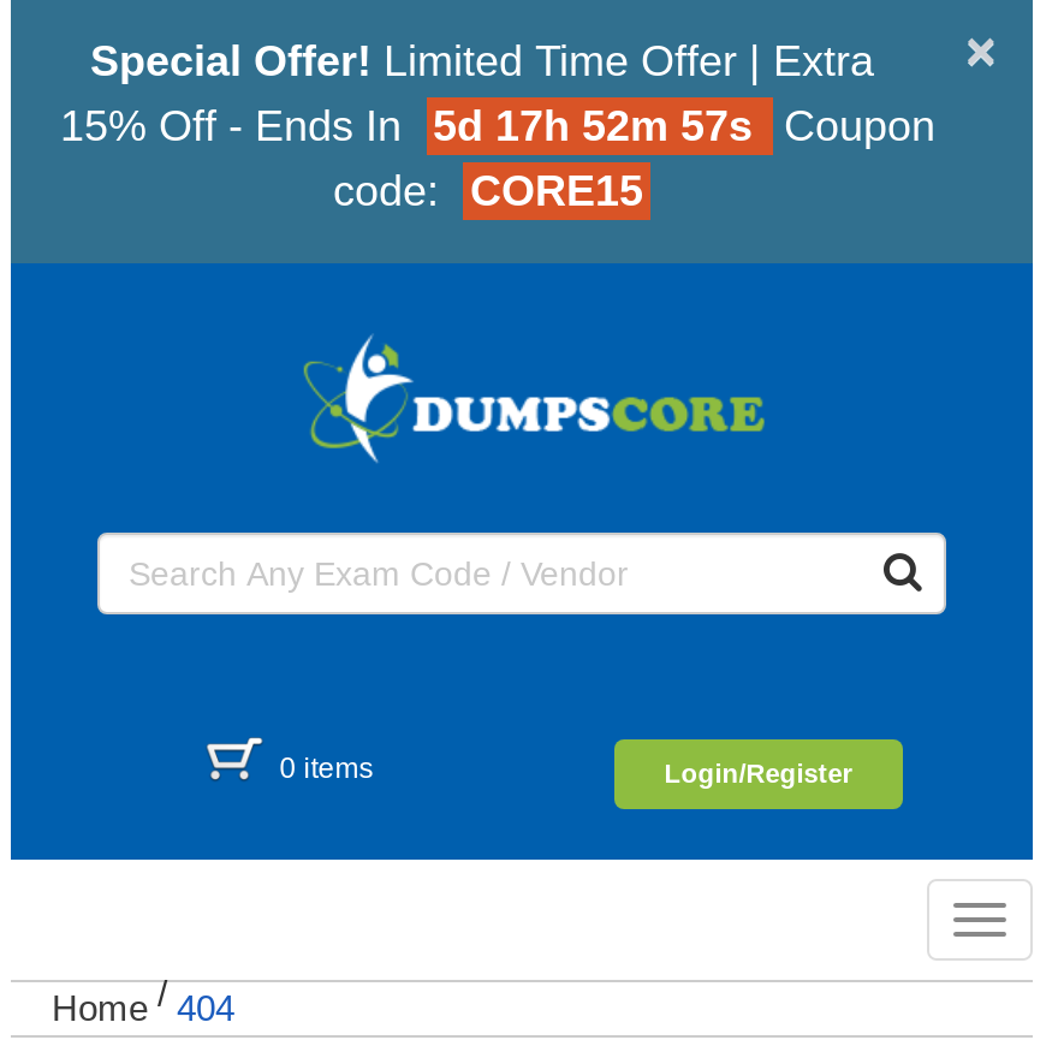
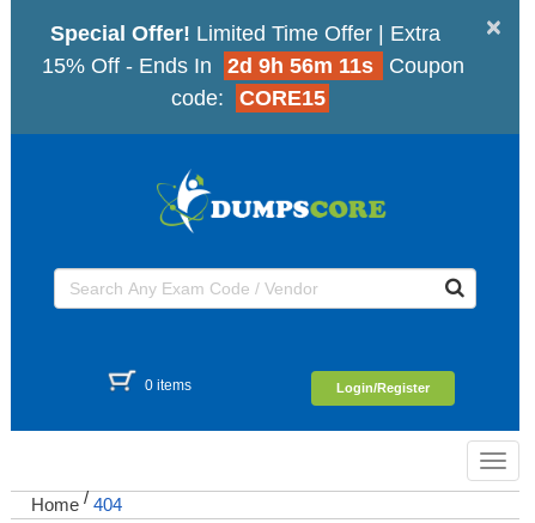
- 15% Off - Ends In 5d 17h 52m 57s Coupon
+ 15% Off - Ends In 2d 9h 56m 11s Coupon
